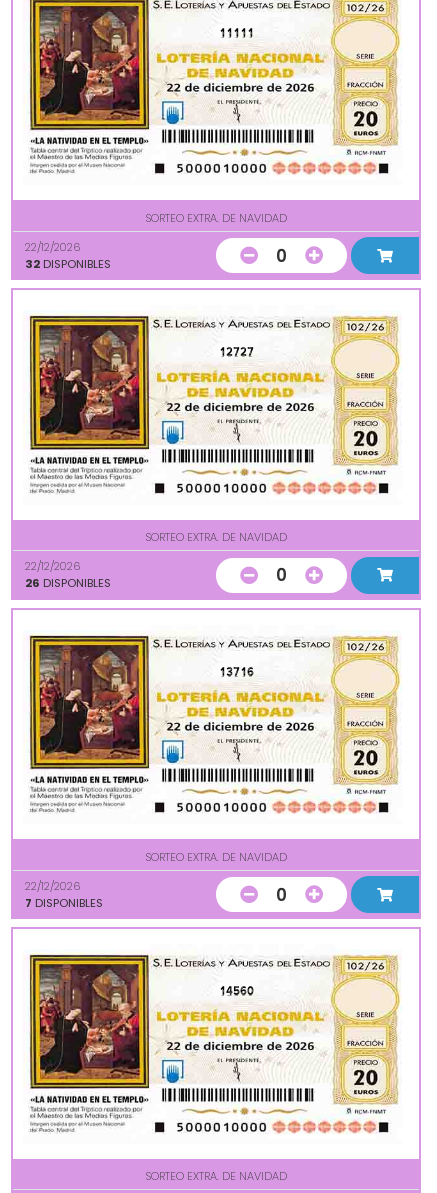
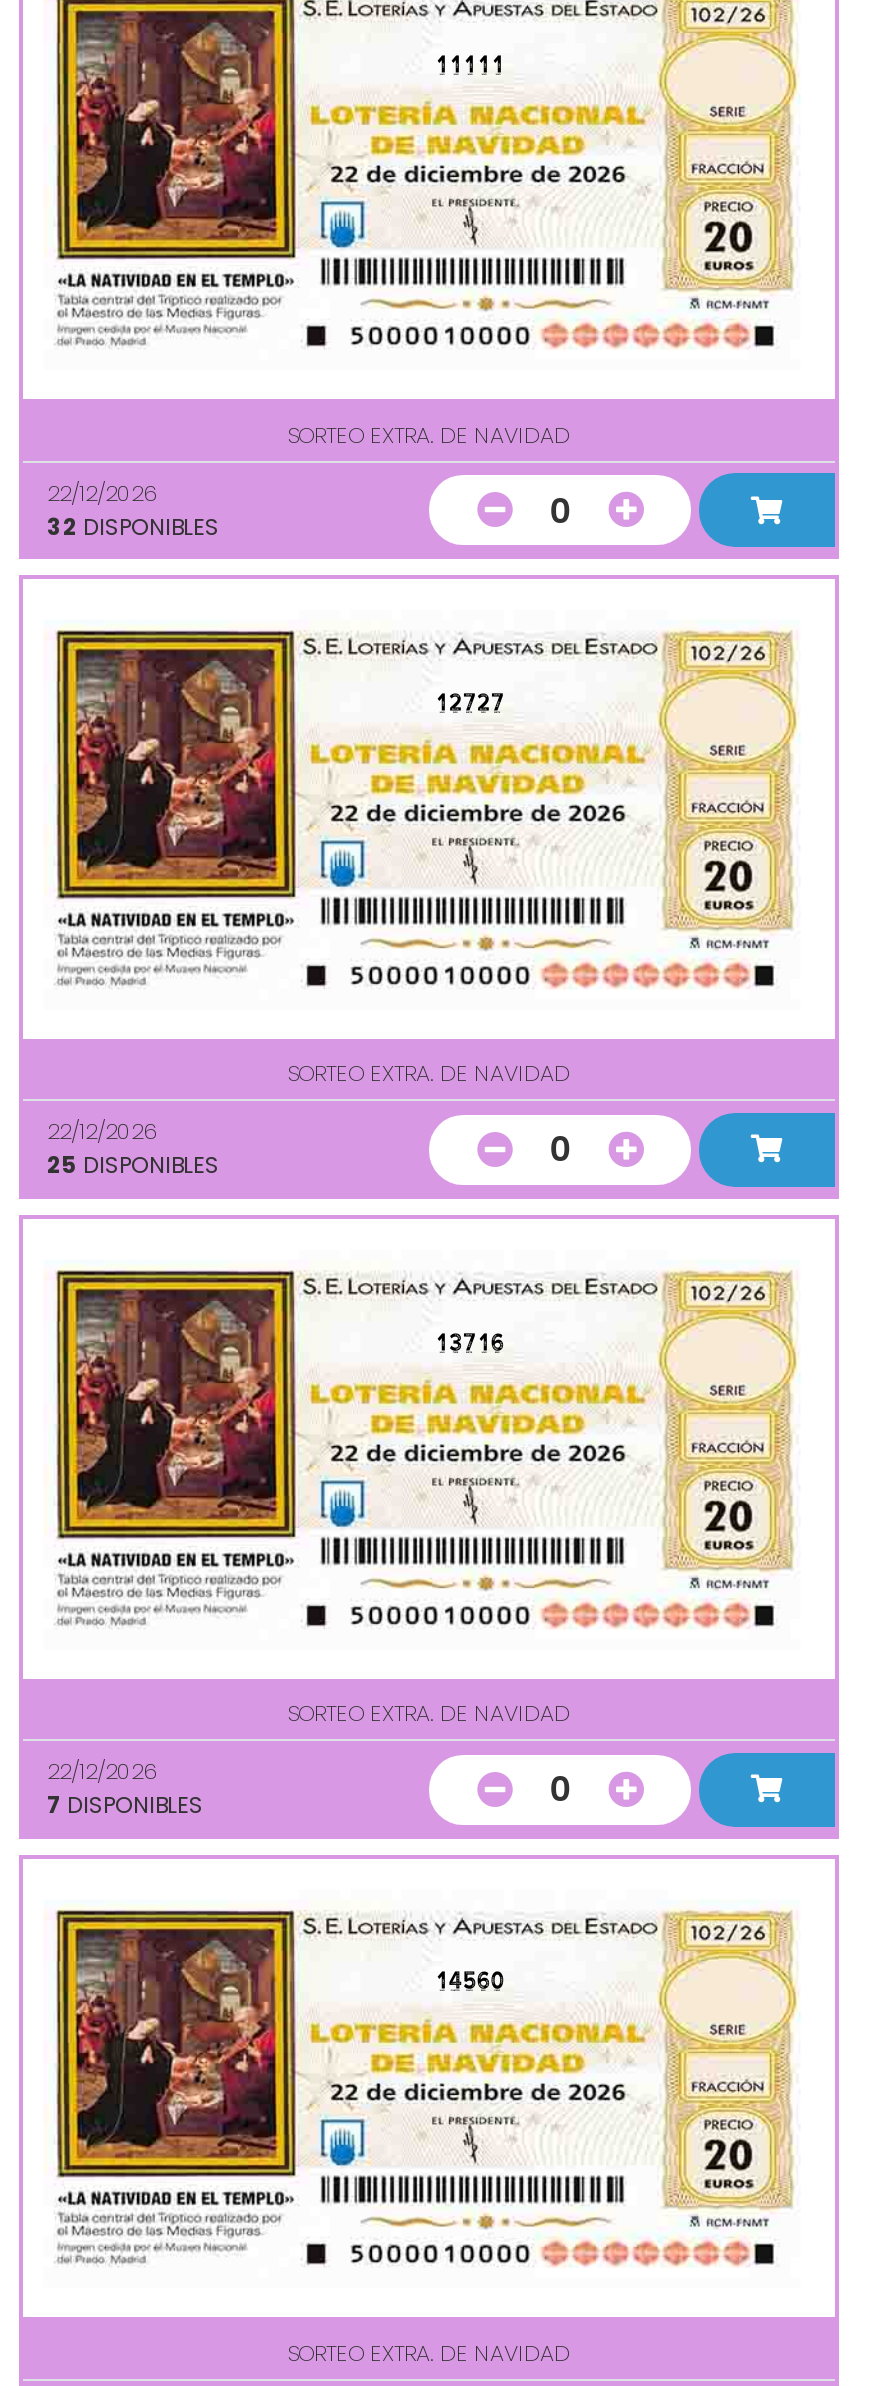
- 26 DISPONIBLES
+ 25 DISPONIBLES
